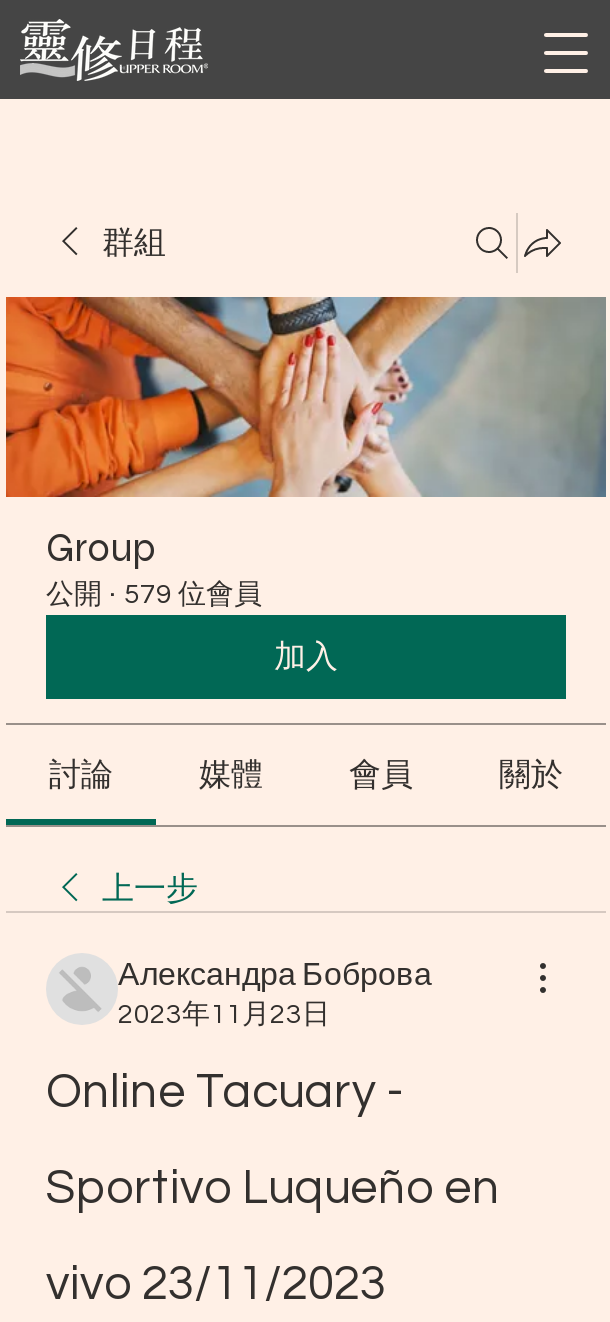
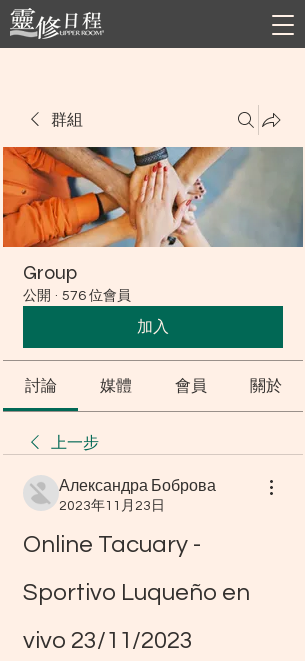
- 公開 · 579 位會員
+ 公開 · 576 位會員
